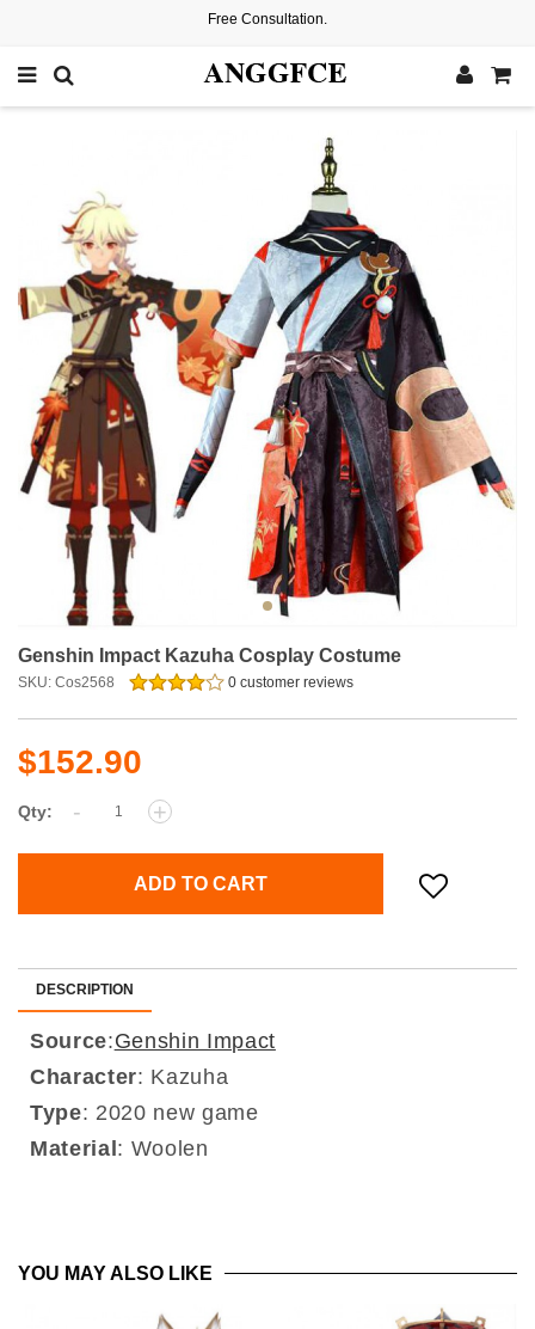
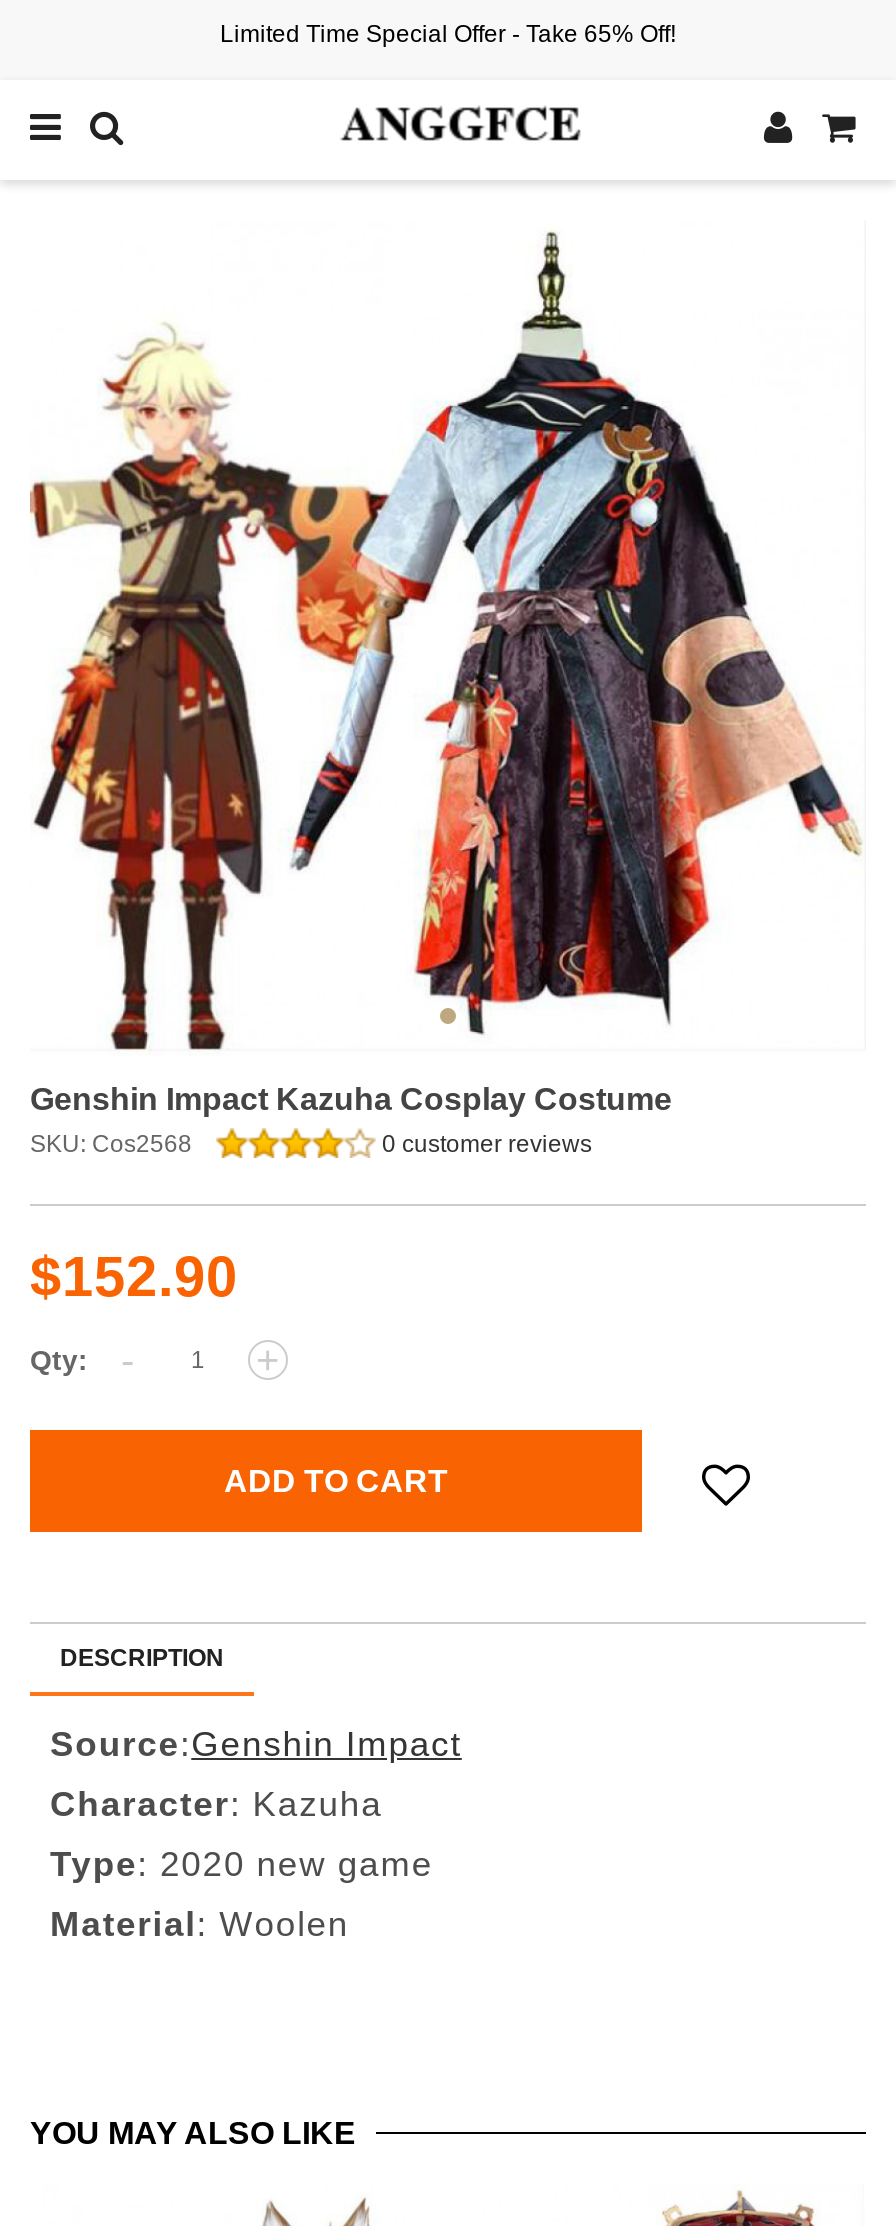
- Free Consultation.
+ Limited Time Special Offer - Take 65% Off!
